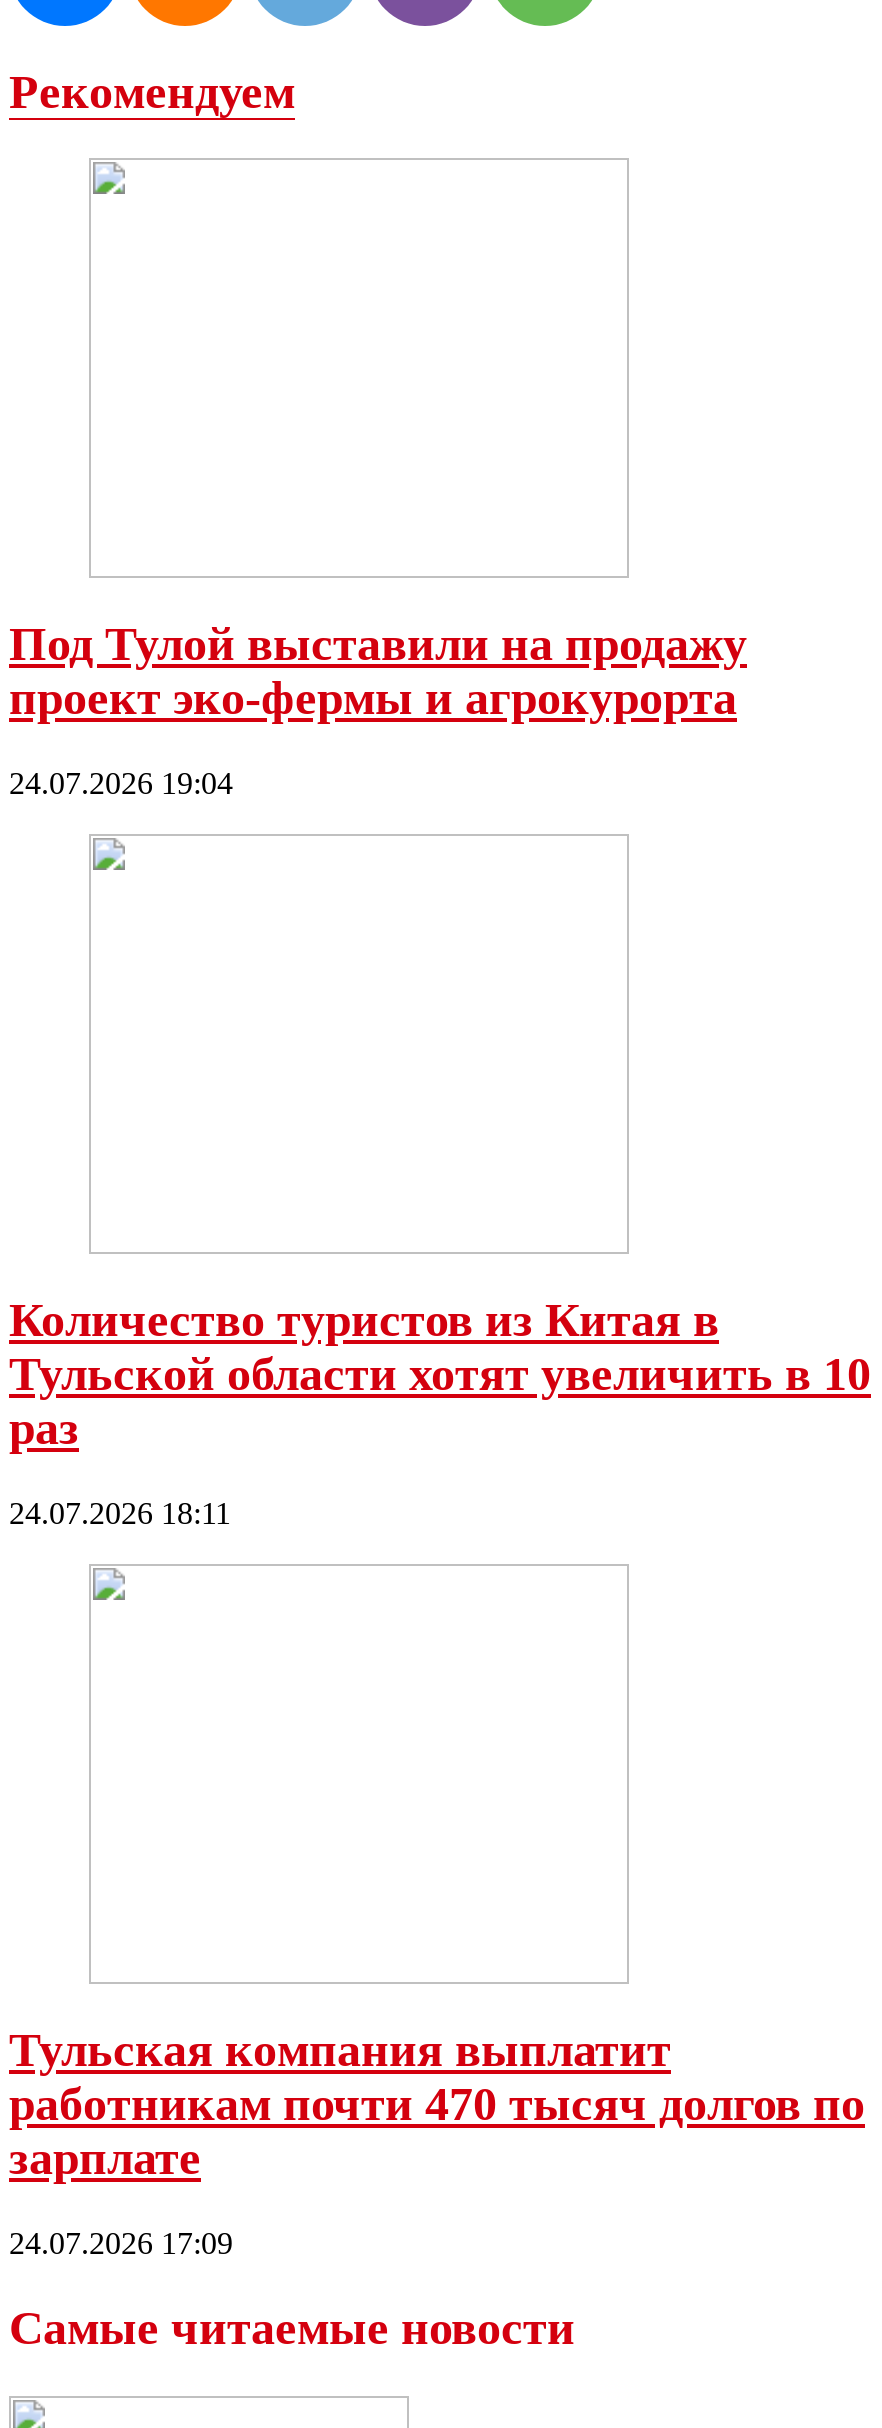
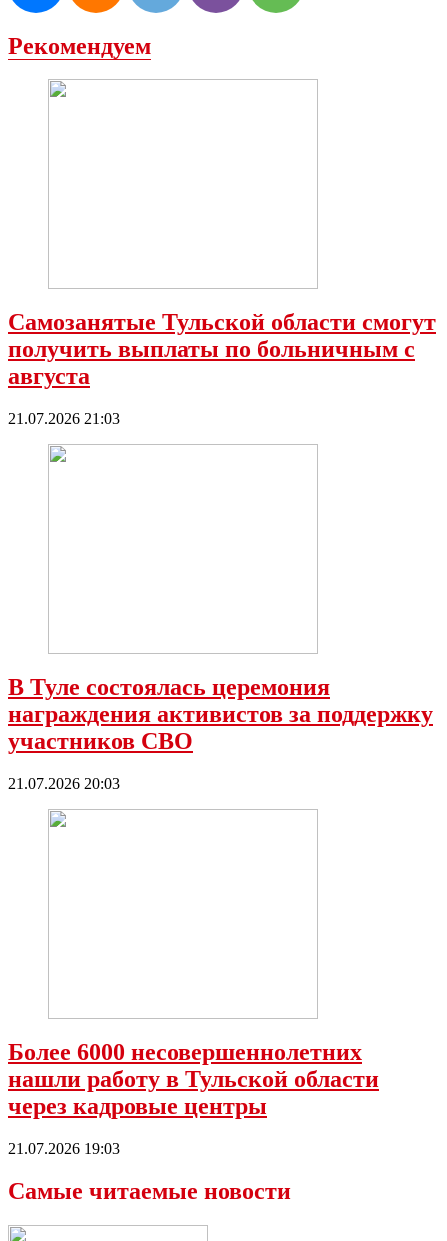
- Под Тулой выставили на продажу
- проект эко-фермы и агрокурорта
+ Самозанятые Тульской области смогут
+ получить выплаты по больничным с
+ августа

- 24.07.2026 19:04
+ 21.07.2026 21:03

- Количество туристов из Китая в
- Тульской области хотят увеличить в 10
- раз
+ В Туле состоялась церемония
+ награждения активистов за поддержку
+ участников СВО

- 24.07.2026 18:11
+ 21.07.2026 20:03

- Тульская компания выплатит
- работникам почти 470 тысяч долгов по
- зарплате
+ Более 6000 несовершеннолетних
+ нашли работу в Тульской области
+ через кадровые центры

- 24.07.2026 17:09
+ 21.07.2026 19:03
